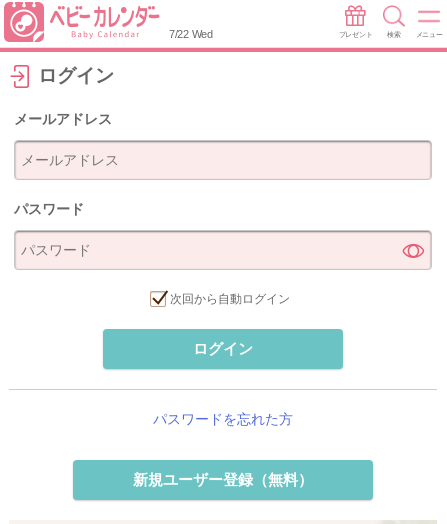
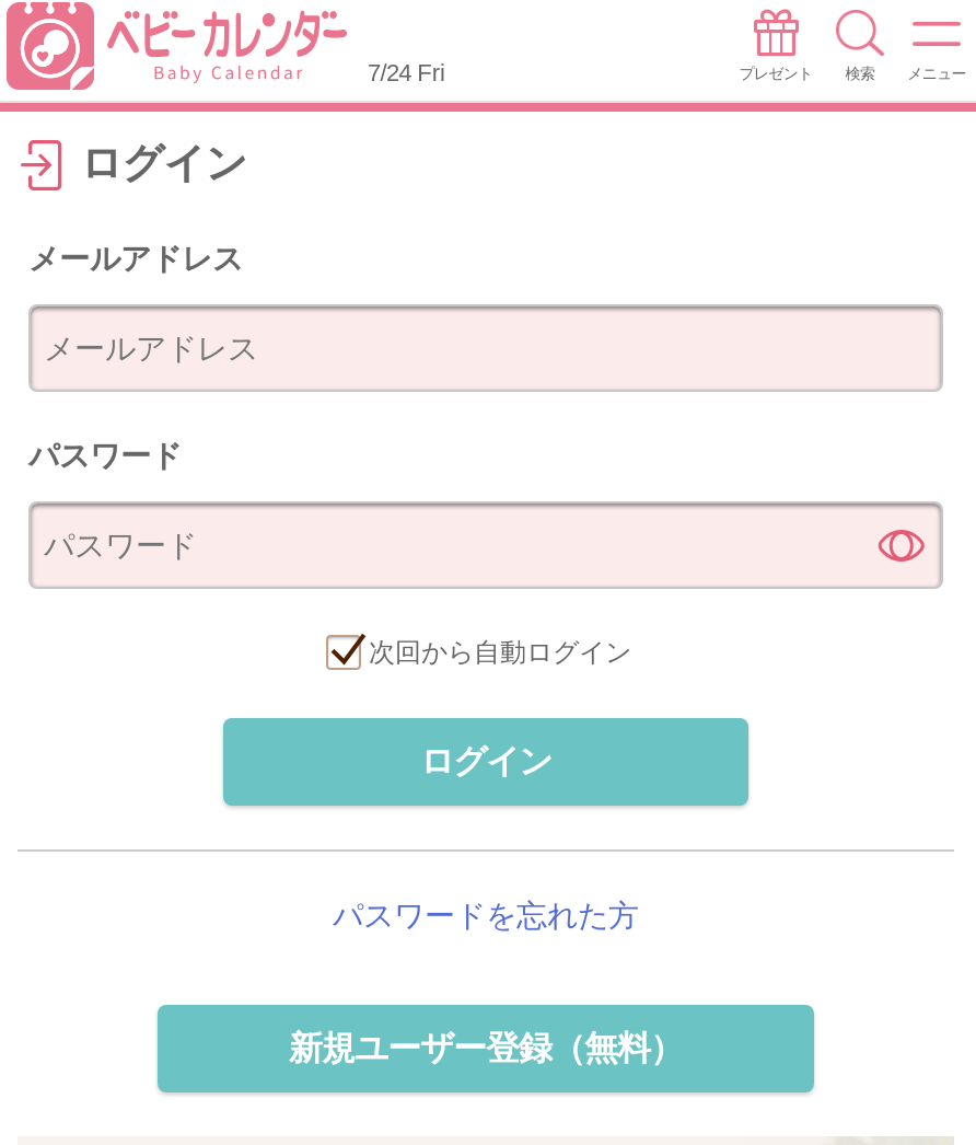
- 7/22 Wed
+ 7/24 Fri
